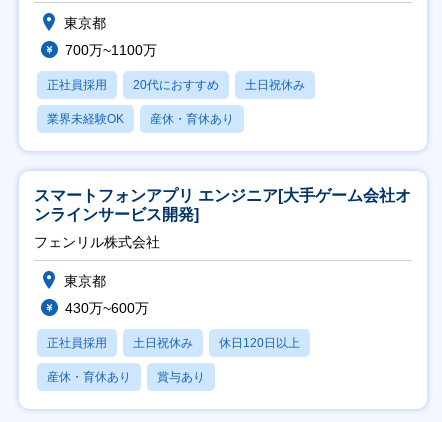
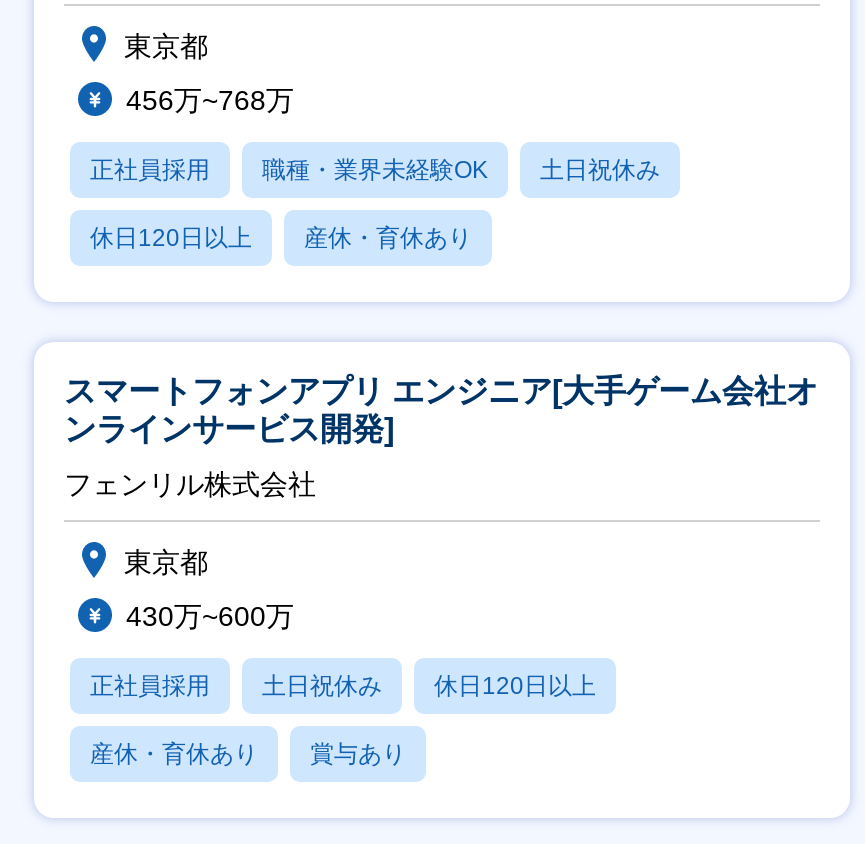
- 700万~1100万
+ 456万~768万

- 20代におすすめ
+ 職種・業界未経験OK

- 業界未経験OK
+ 休日120日以上
